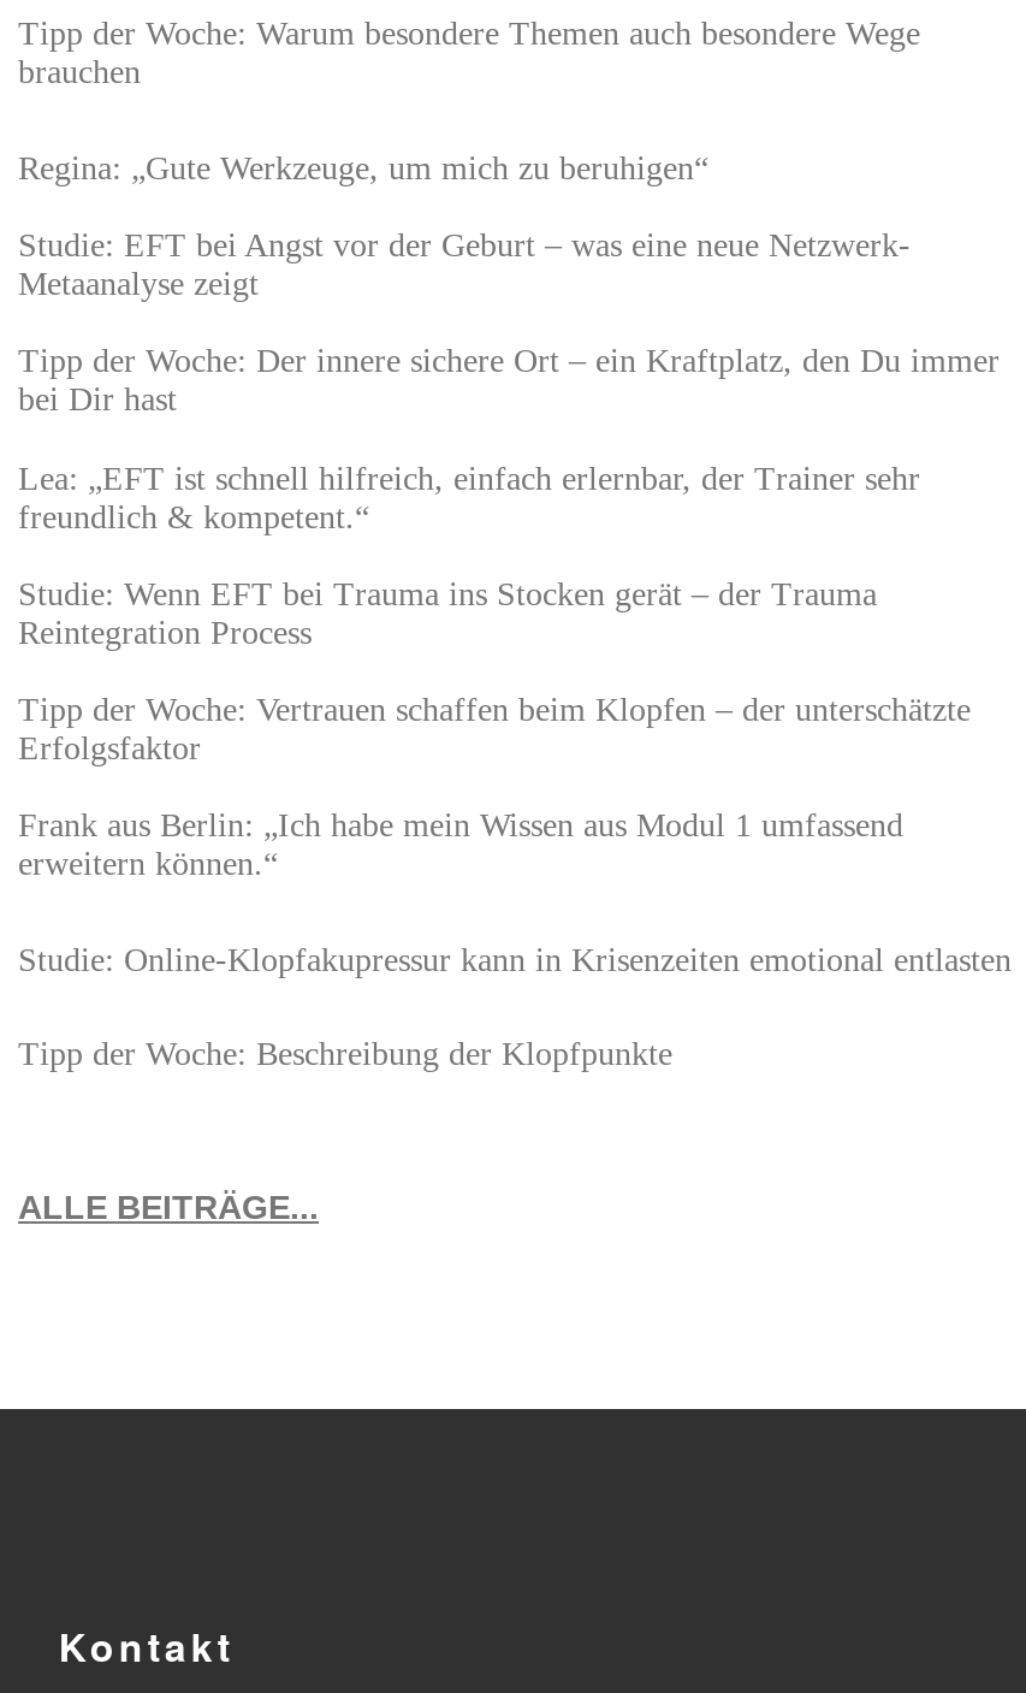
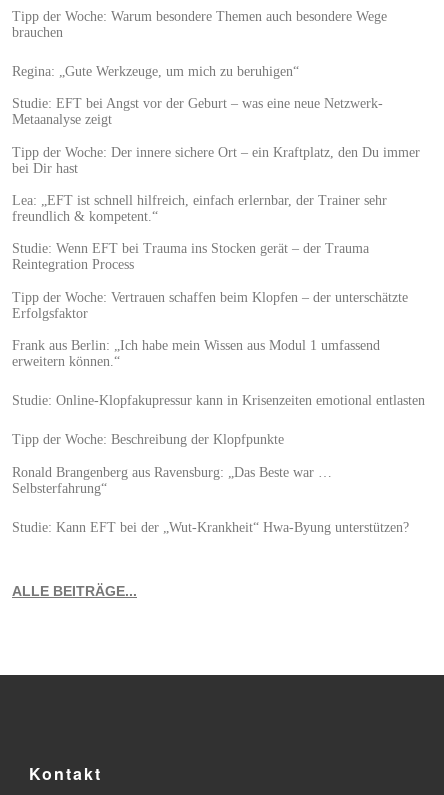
+ Ronald Brangenberg aus Ravensburg: „Das Beste war …
+ Selbsterfahrung“
+ Studie: Kann EFT bei der „Wut-Krankheit“ Hwa-Byung unterstützen?
